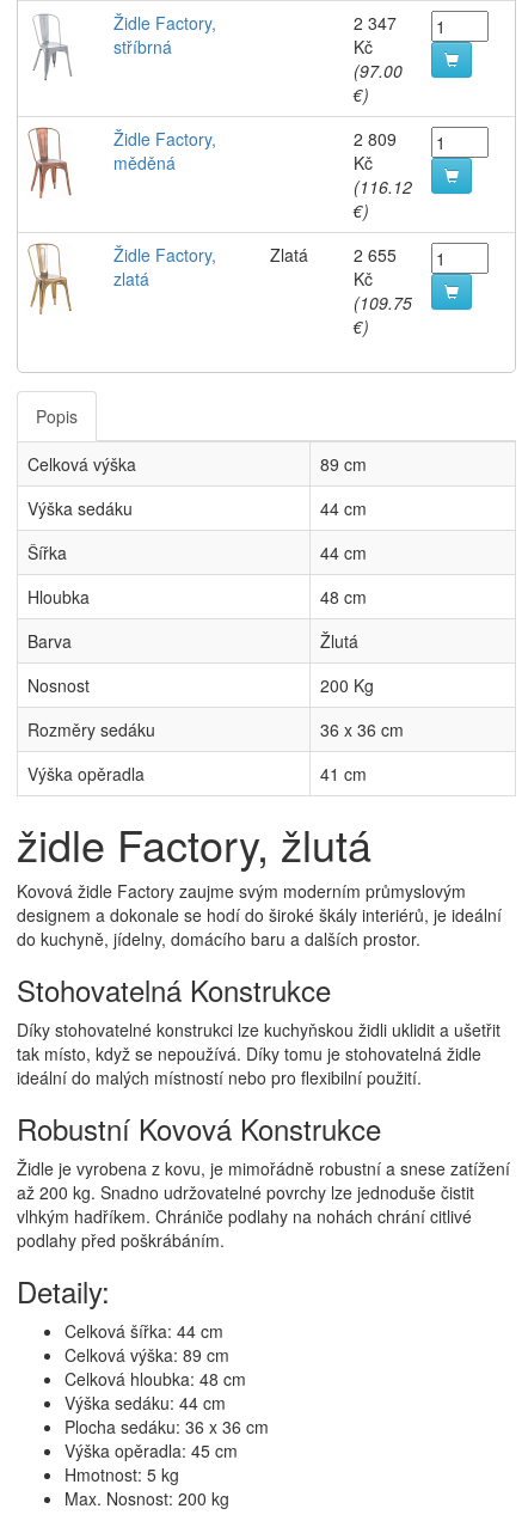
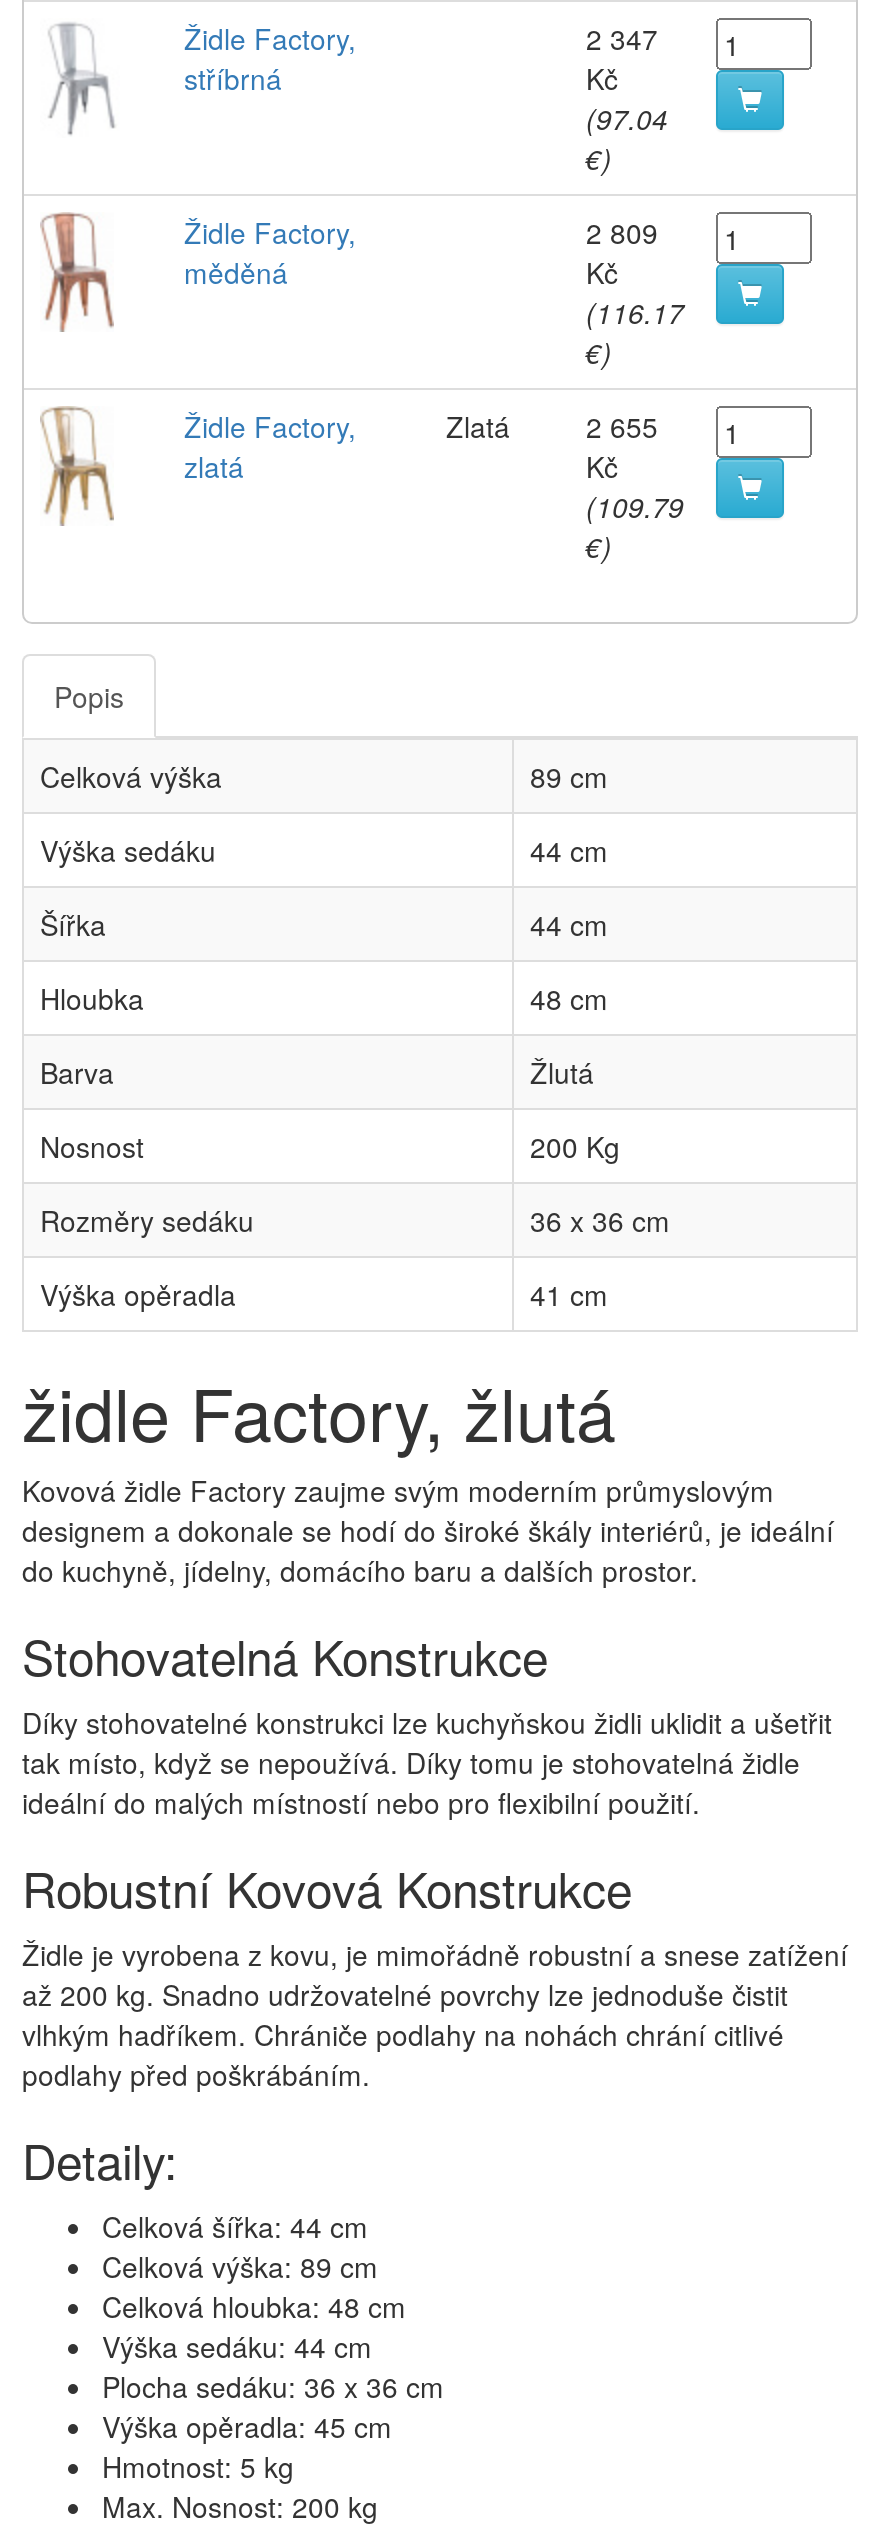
- (97.00
+ (97.04

- (116.12
+ (116.17

- (109.75
+ (109.79
